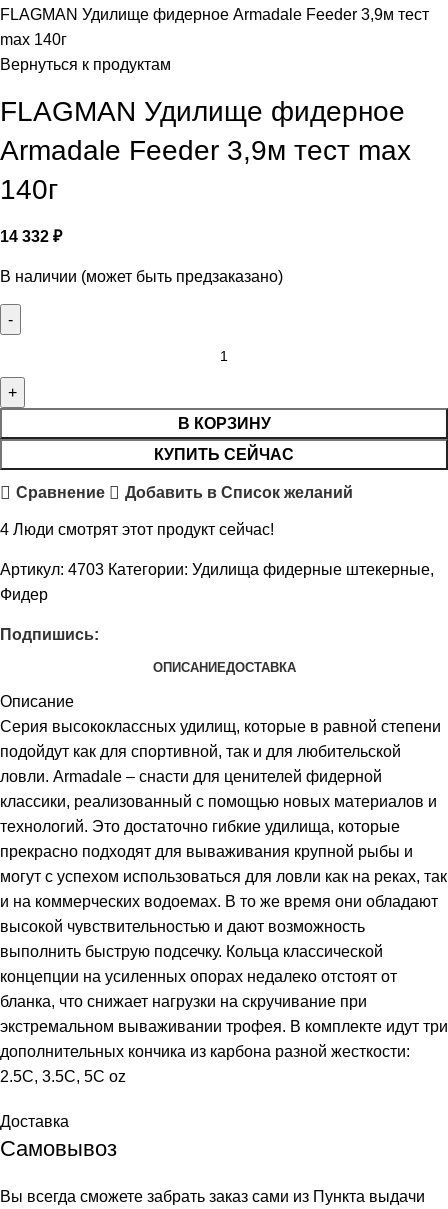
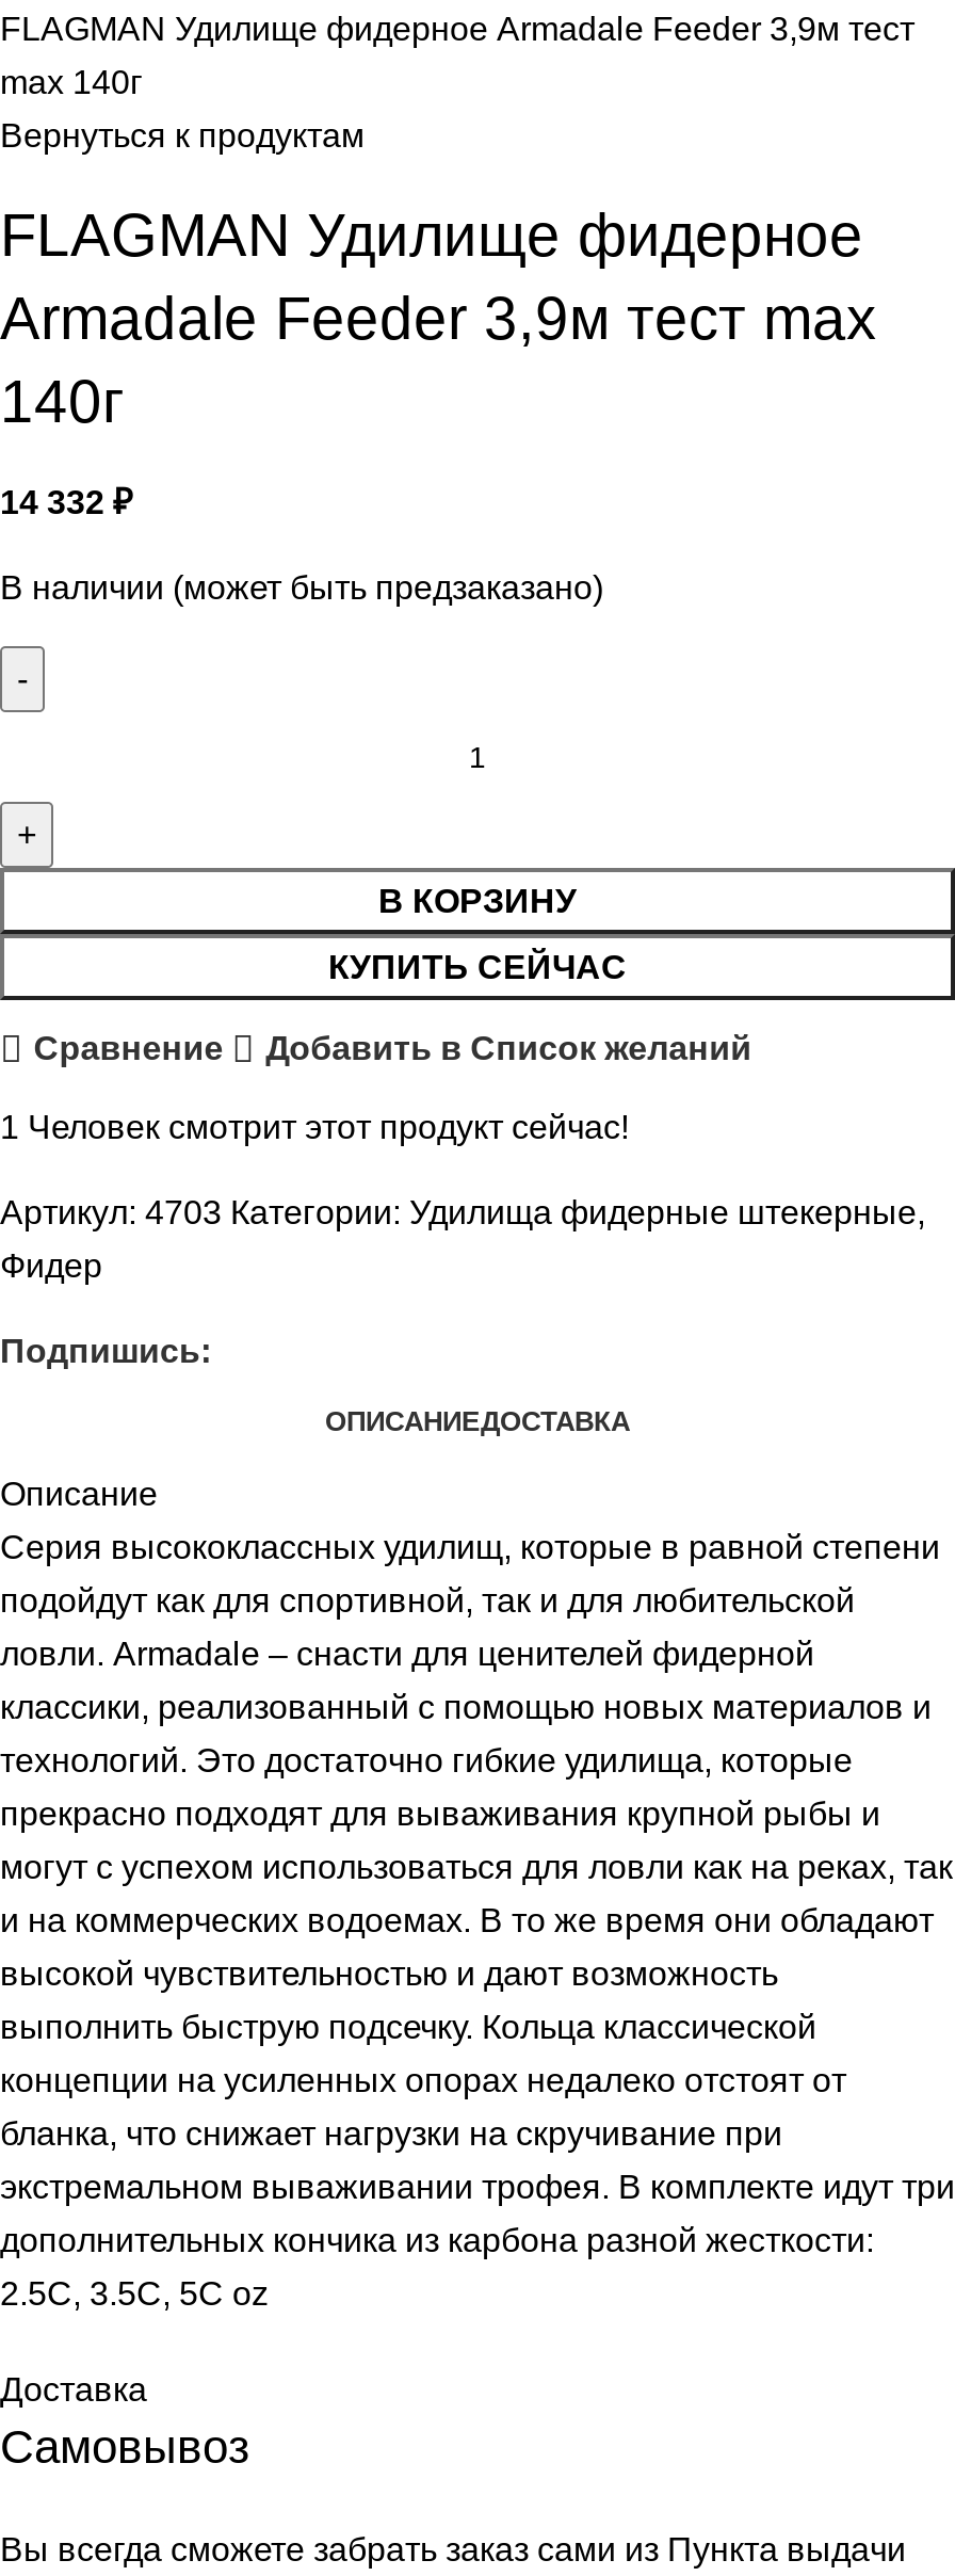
- 4 Люди смотрят этот продукт сейчас!
+ 1 Человек смотрит этот продукт сейчас!
